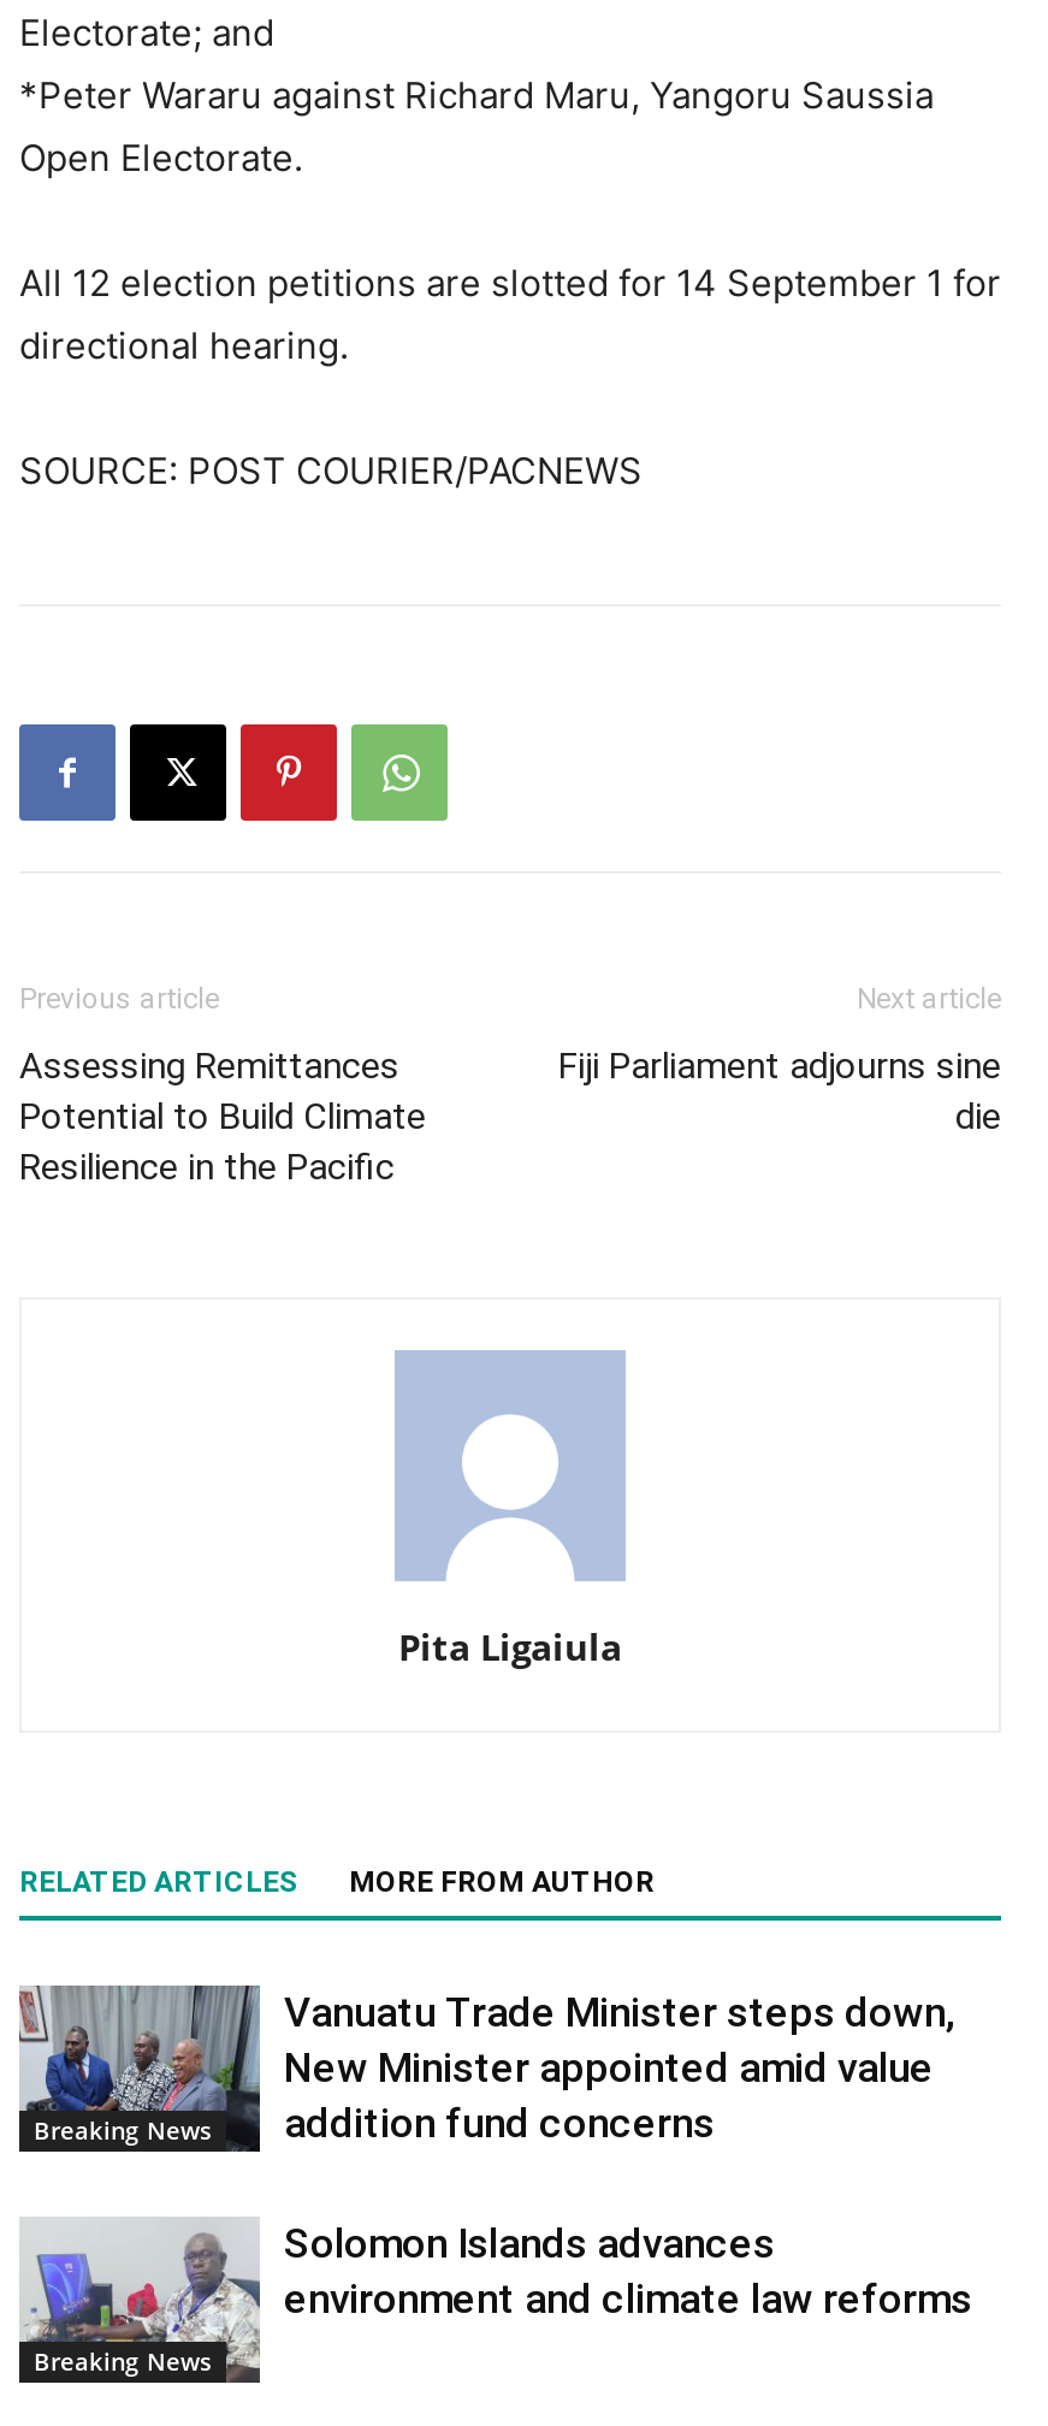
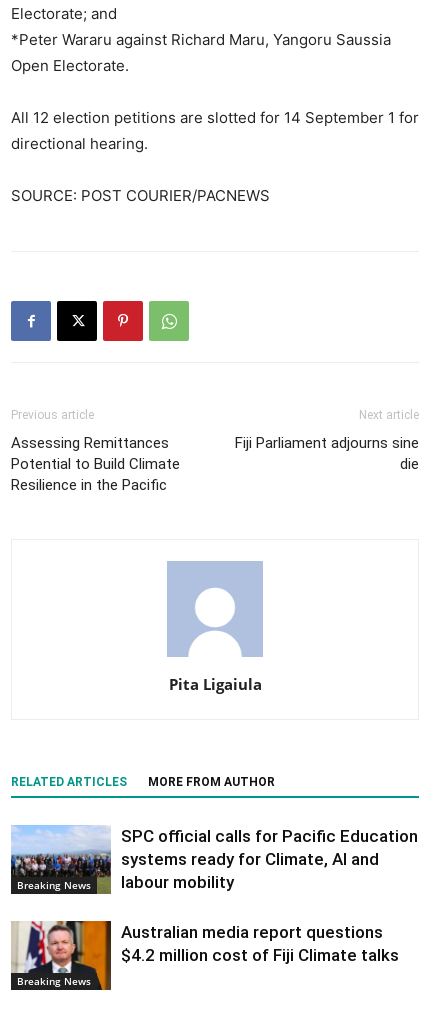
- [image]
- Vanuatu Trade Minister steps down,
- New Minister appointed amid value
- addition fund concerns
+ [image]
+ SPC official calls for Pacific Education
+ systems ready for Climate, AI and
+ labour mobility

- [image]
- Solomon Islands advances
- environment and climate law reforms
+ [image]
+ Australian media report questions
+ $4.2 million cost of Fiji Climate talks
